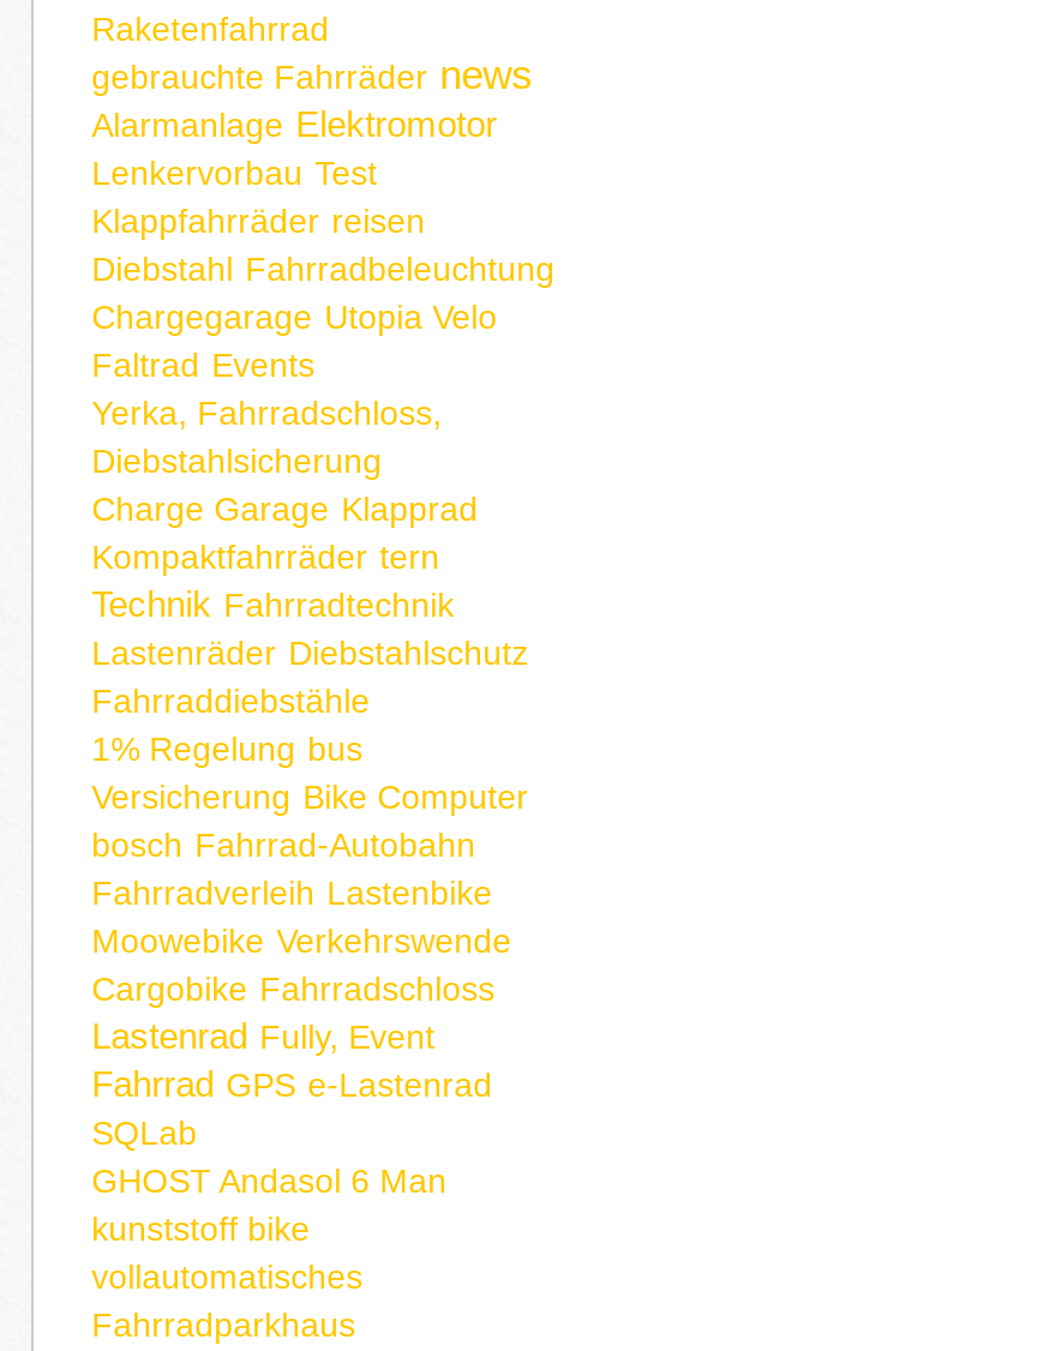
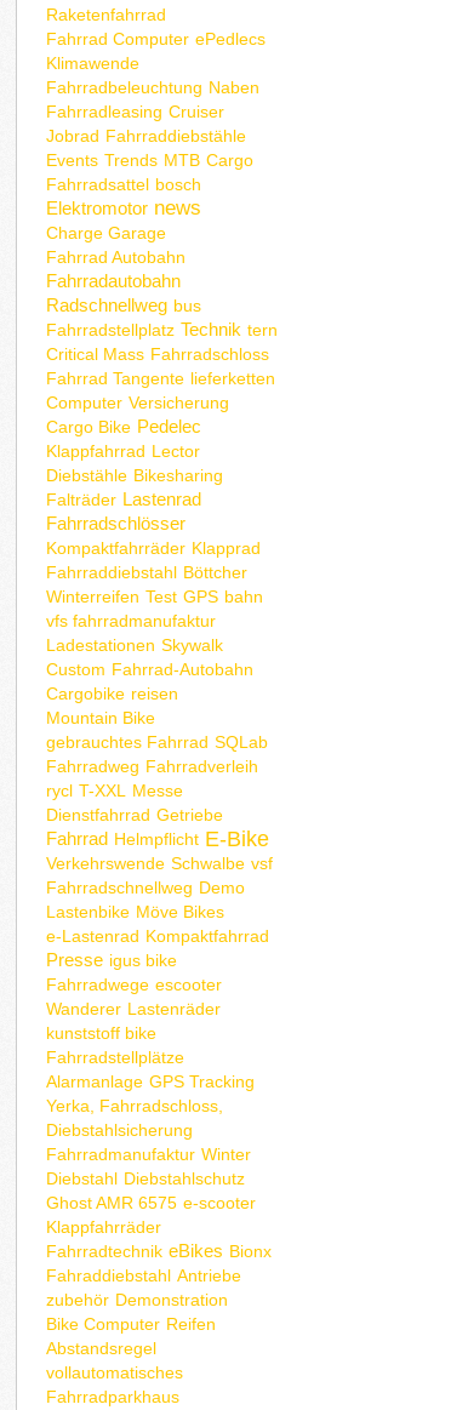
- gebrauchte Fahrräder news
- Alarmanlage Elektromotor
- Lenkervorbau Test
- Klappfahrräder reisen
- Diebstahl Fahrradbeleuchtung
- Chargegarage Utopia Velo
- Faltrad Events
+ Fahrrad Computer ePedlecs
+ Klimawende
+ Fahrradbeleuchtung Naben
+ Fahrradleasing Cruiser
+ Jobrad Fahrraddiebstähle
+ Events Trends MTB Cargo
+ Fahrradsattel bosch
+ Elektromotor news
+ Charge Garage
+ Fahrrad Autobahn
+ Fahrradautobahn
+ Radschnellweg bus
+ Fahrradstellplatz Technik tern
+ Critical Mass Fahrradschloss
+ Fahrrad Tangente lieferketten
+ Computer Versicherung
+ Cargo Bike Pedelec
+ Klappfahrrad Lector
+ Diebstähle Bikesharing
+ Falträder Lastenrad
+ Fahrradschlösser
+ Kompaktfahrräder Klapprad
+ Fahrraddiebstahl Böttcher
+ Winterreifen Test GPS bahn
+ vfs fahrradmanufaktur
+ Ladestationen Skywalk
+ Custom Fahrrad-Autobahn
+ Cargobike reisen
+ Mountain Bike
+ gebrauchtes Fahrrad SQLab
+ Fahrradweg Fahrradverleih
+ rycl T-XXL Messe
+ Dienstfahrrad Getriebe
+ Fahrrad Helmpflicht E-Bike
+ Verkehrswende Schwalbe vsf
+ Fahrradschnellweg Demo
+ Lastenbike Möve Bikes
+ e-Lastenrad Kompaktfahrrad
+ Presse igus bike
+ Fahrradwege escooter
+ Wanderer Lastenräder
+ Fahrradstellplätze
+ Alarmanlage GPS Tracking

moved down: Yerka, Fahrradschloss, | Diebstahlsicherung

- Charge Garage Klapprad
- Kompaktfahrräder tern
- Technik Fahrradtechnik
- Lastenräder Diebstahlschutz
- Fahrraddiebstähle
- 1% Regelung bus
- Versicherung Bike Computer
- bosch Fahrrad-Autobahn
- Fahrradverleih Lastenbike
- Moowebike Verkehrswende
- Cargobike Fahrradschloss
- Lastenrad Fully, Event
- Fahrrad GPS e-Lastenrad
- SQLab
- GHOST Andasol 6 Man
+ Fahrradmanufaktur Winter
+ Diebstahl Diebstahlschutz
+ Ghost AMR 6575 e-scooter
+ Klappfahrräder
+ Fahrradtechnik eBikes Bionx
+ Fahraddiebstahl Antriebe
+ zubehör Demonstration
+ Bike Computer Reifen
+ Abstandsregel

moved up: kunststoff bike
